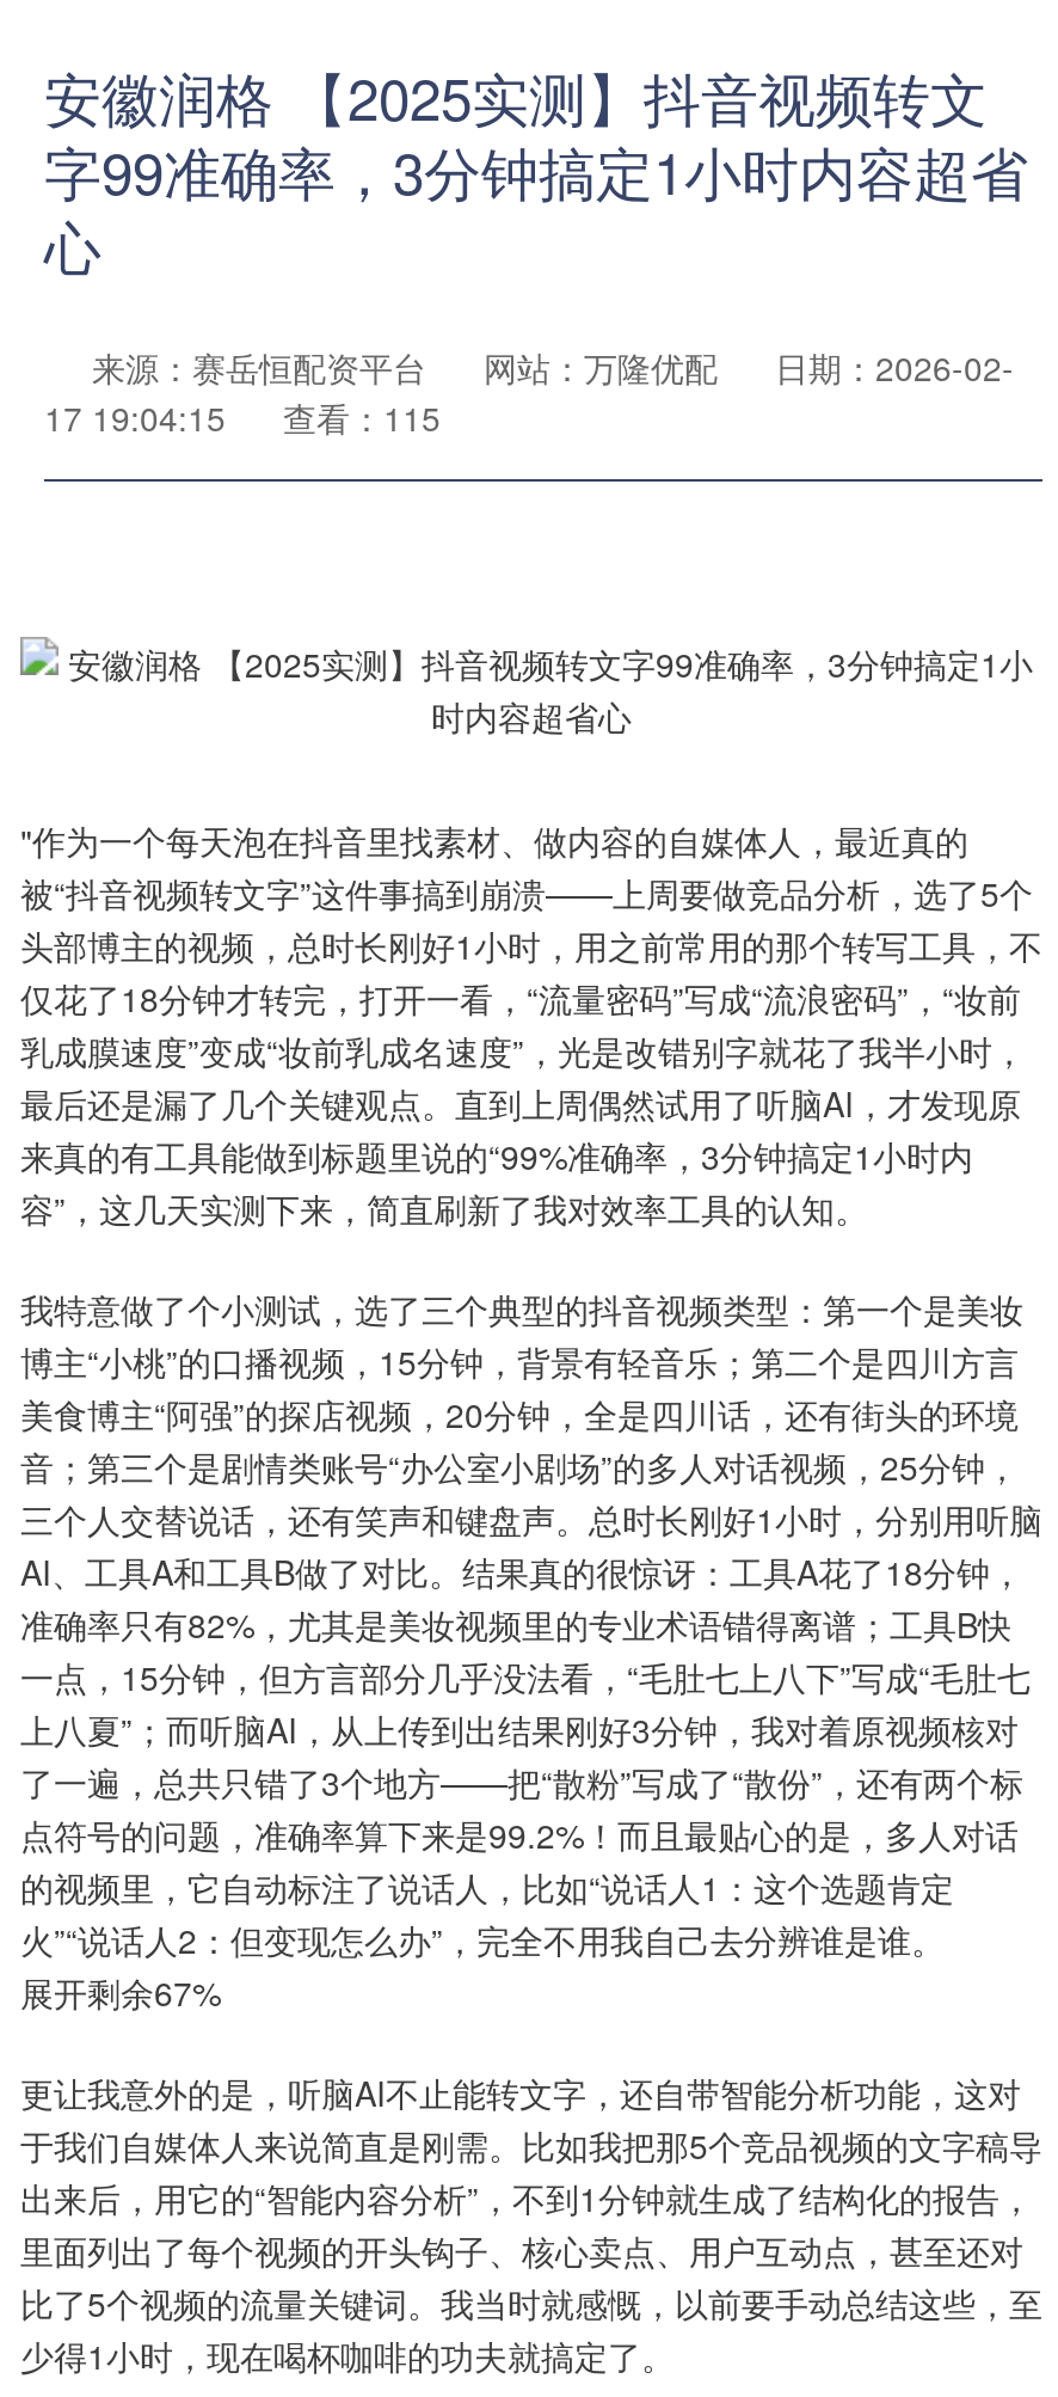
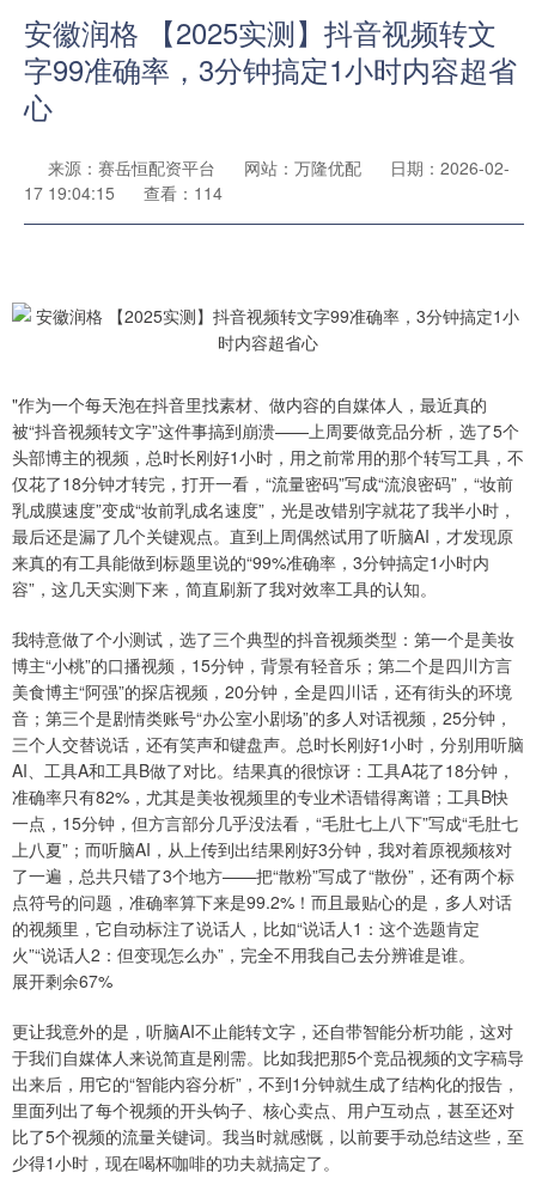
- 17 19:04:15 查看：115
+ 17 19:04:15 查看：114
